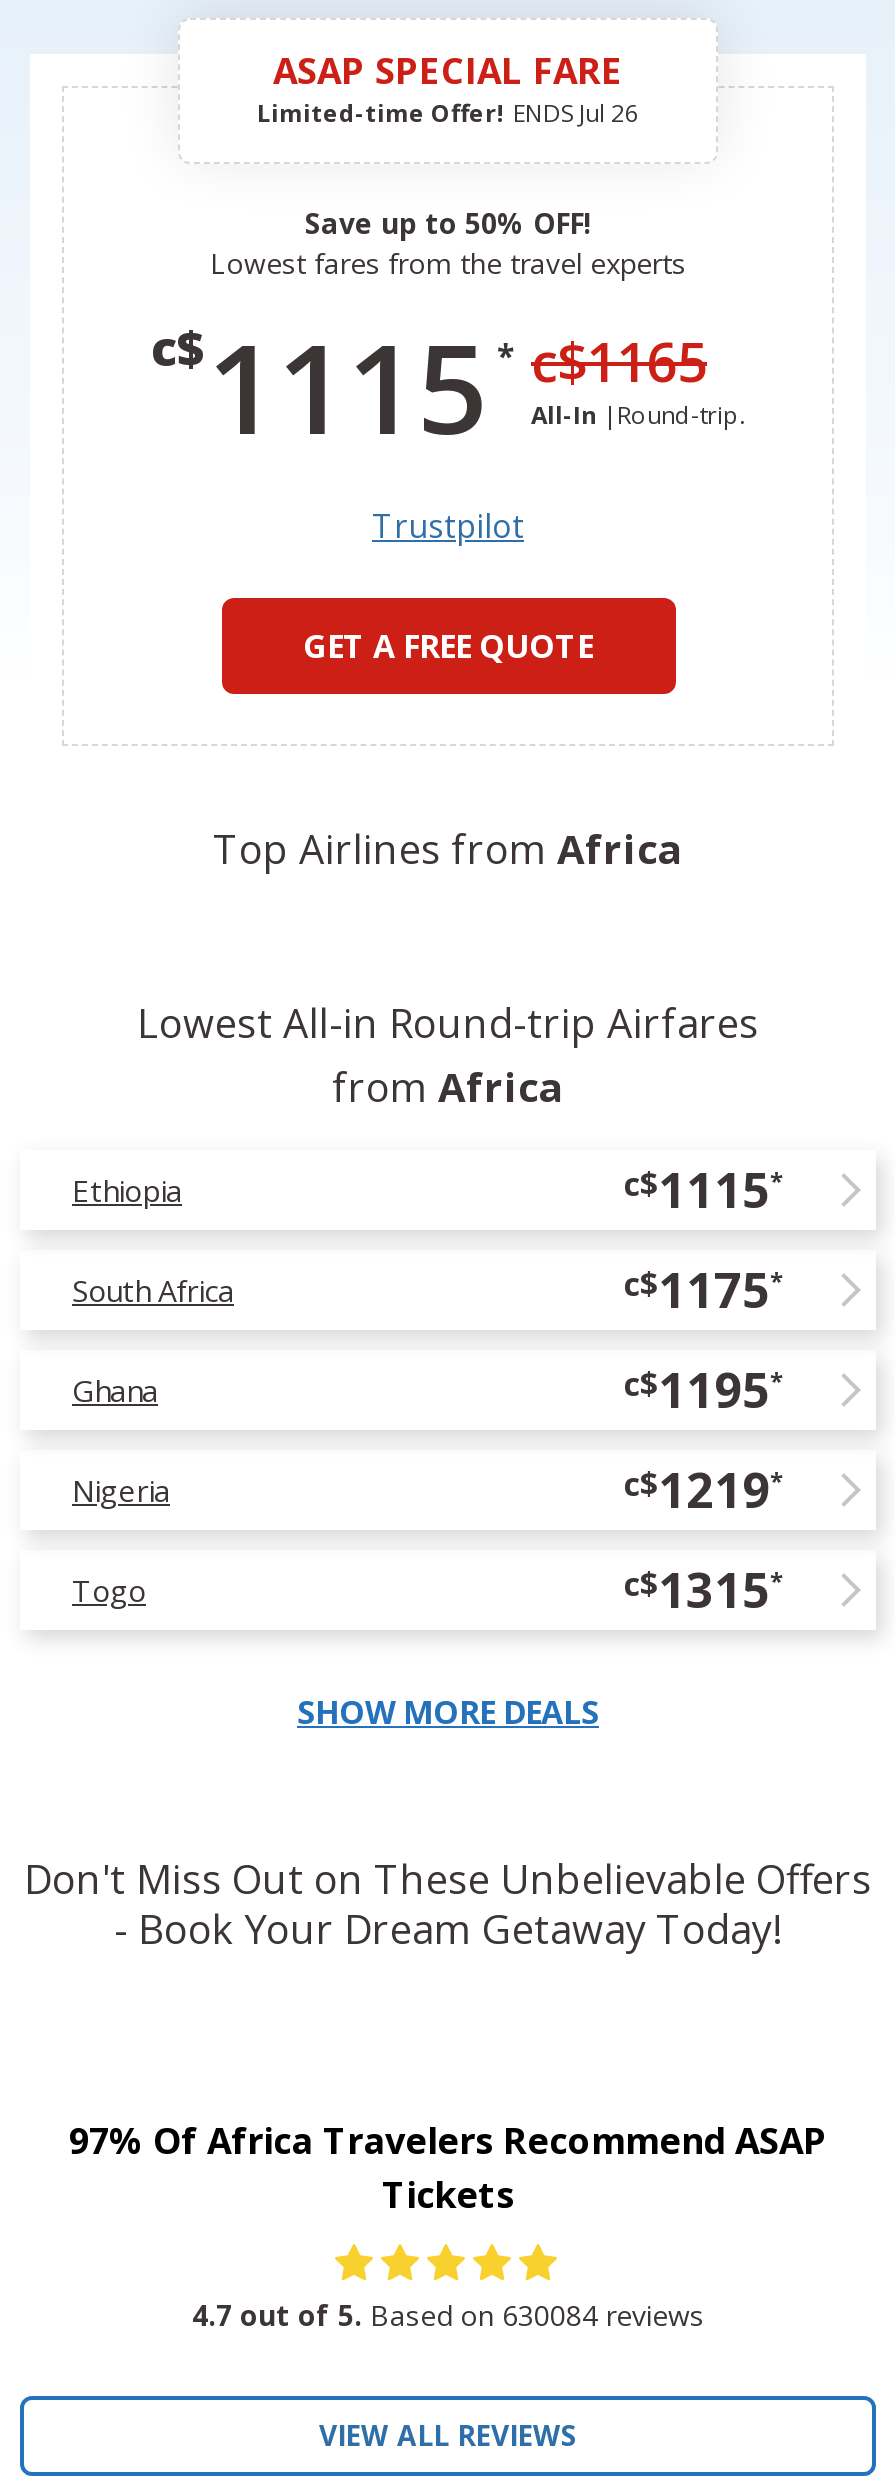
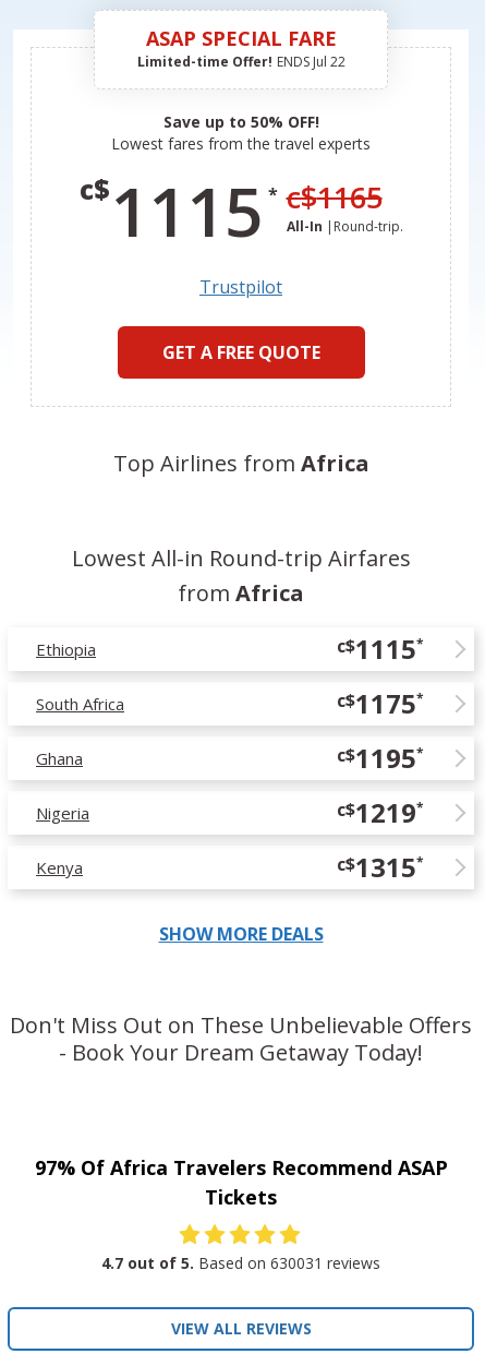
- Limited-time Offer! ENDS Jul 26
+ Limited-time Offer! ENDS Jul 22

- Togo
+ Kenya

- 4.7 out of 5. Based on 630084 reviews
+ 4.7 out of 5. Based on 630031 reviews
